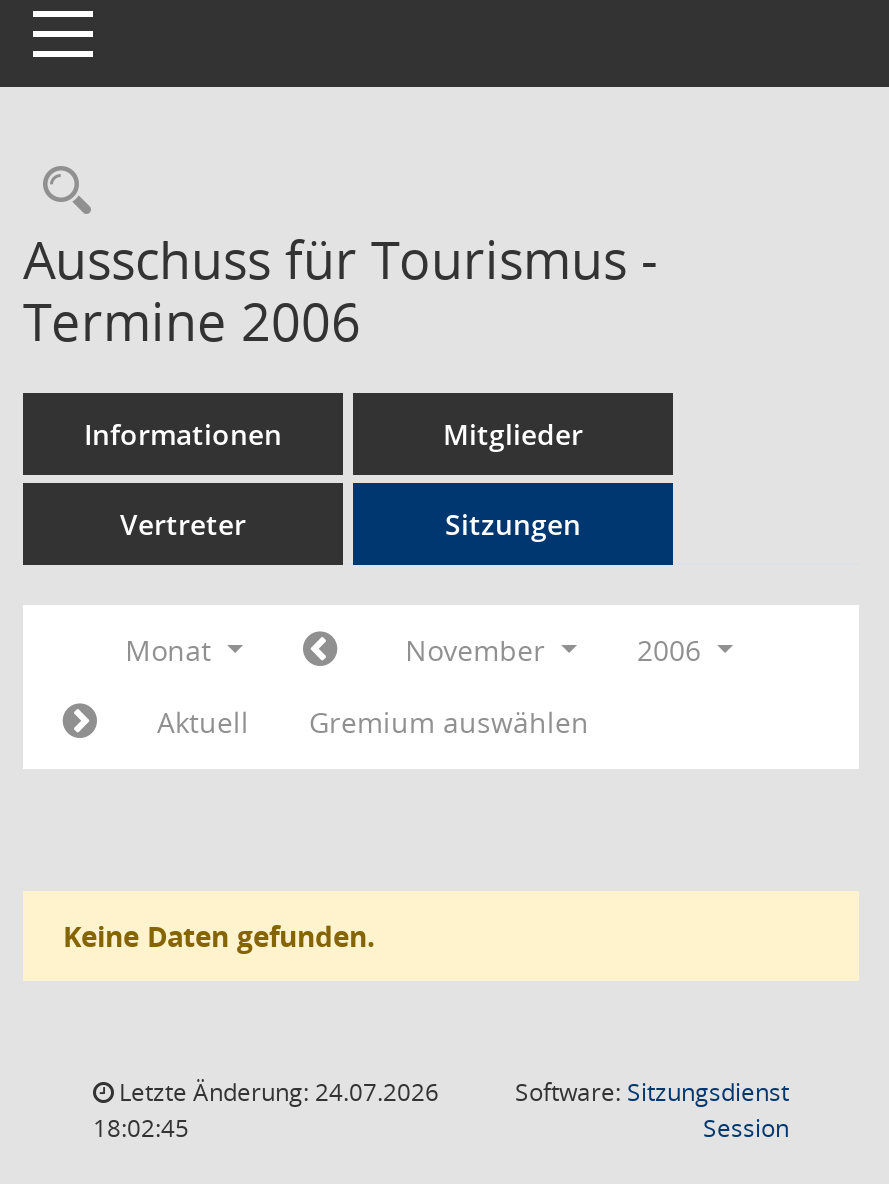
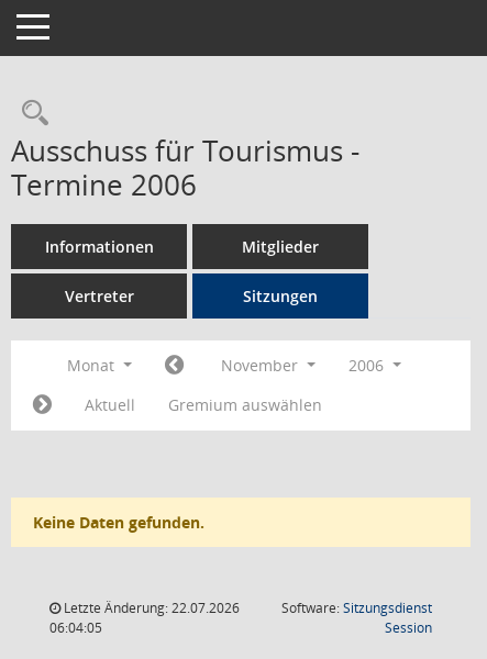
- Letzte Änderung: 24.07.2026
+ Letzte Änderung: 22.07.2026

- 18:02:45
+ 06:04:05
